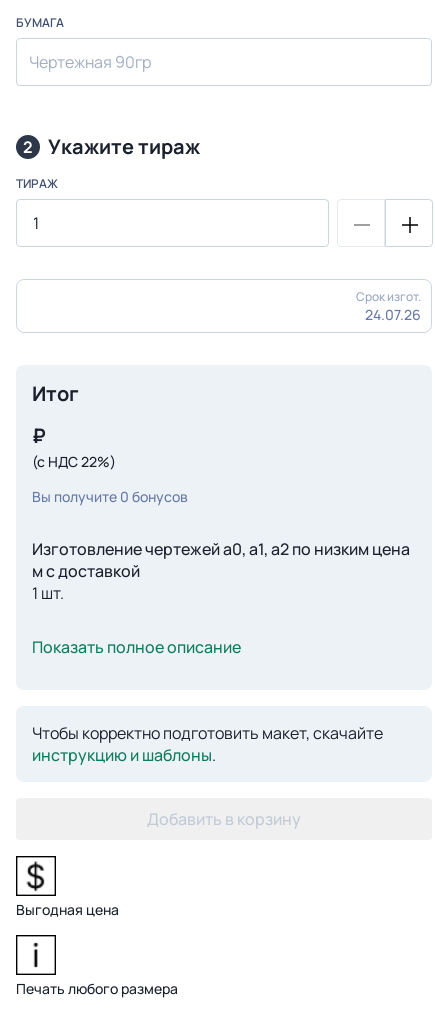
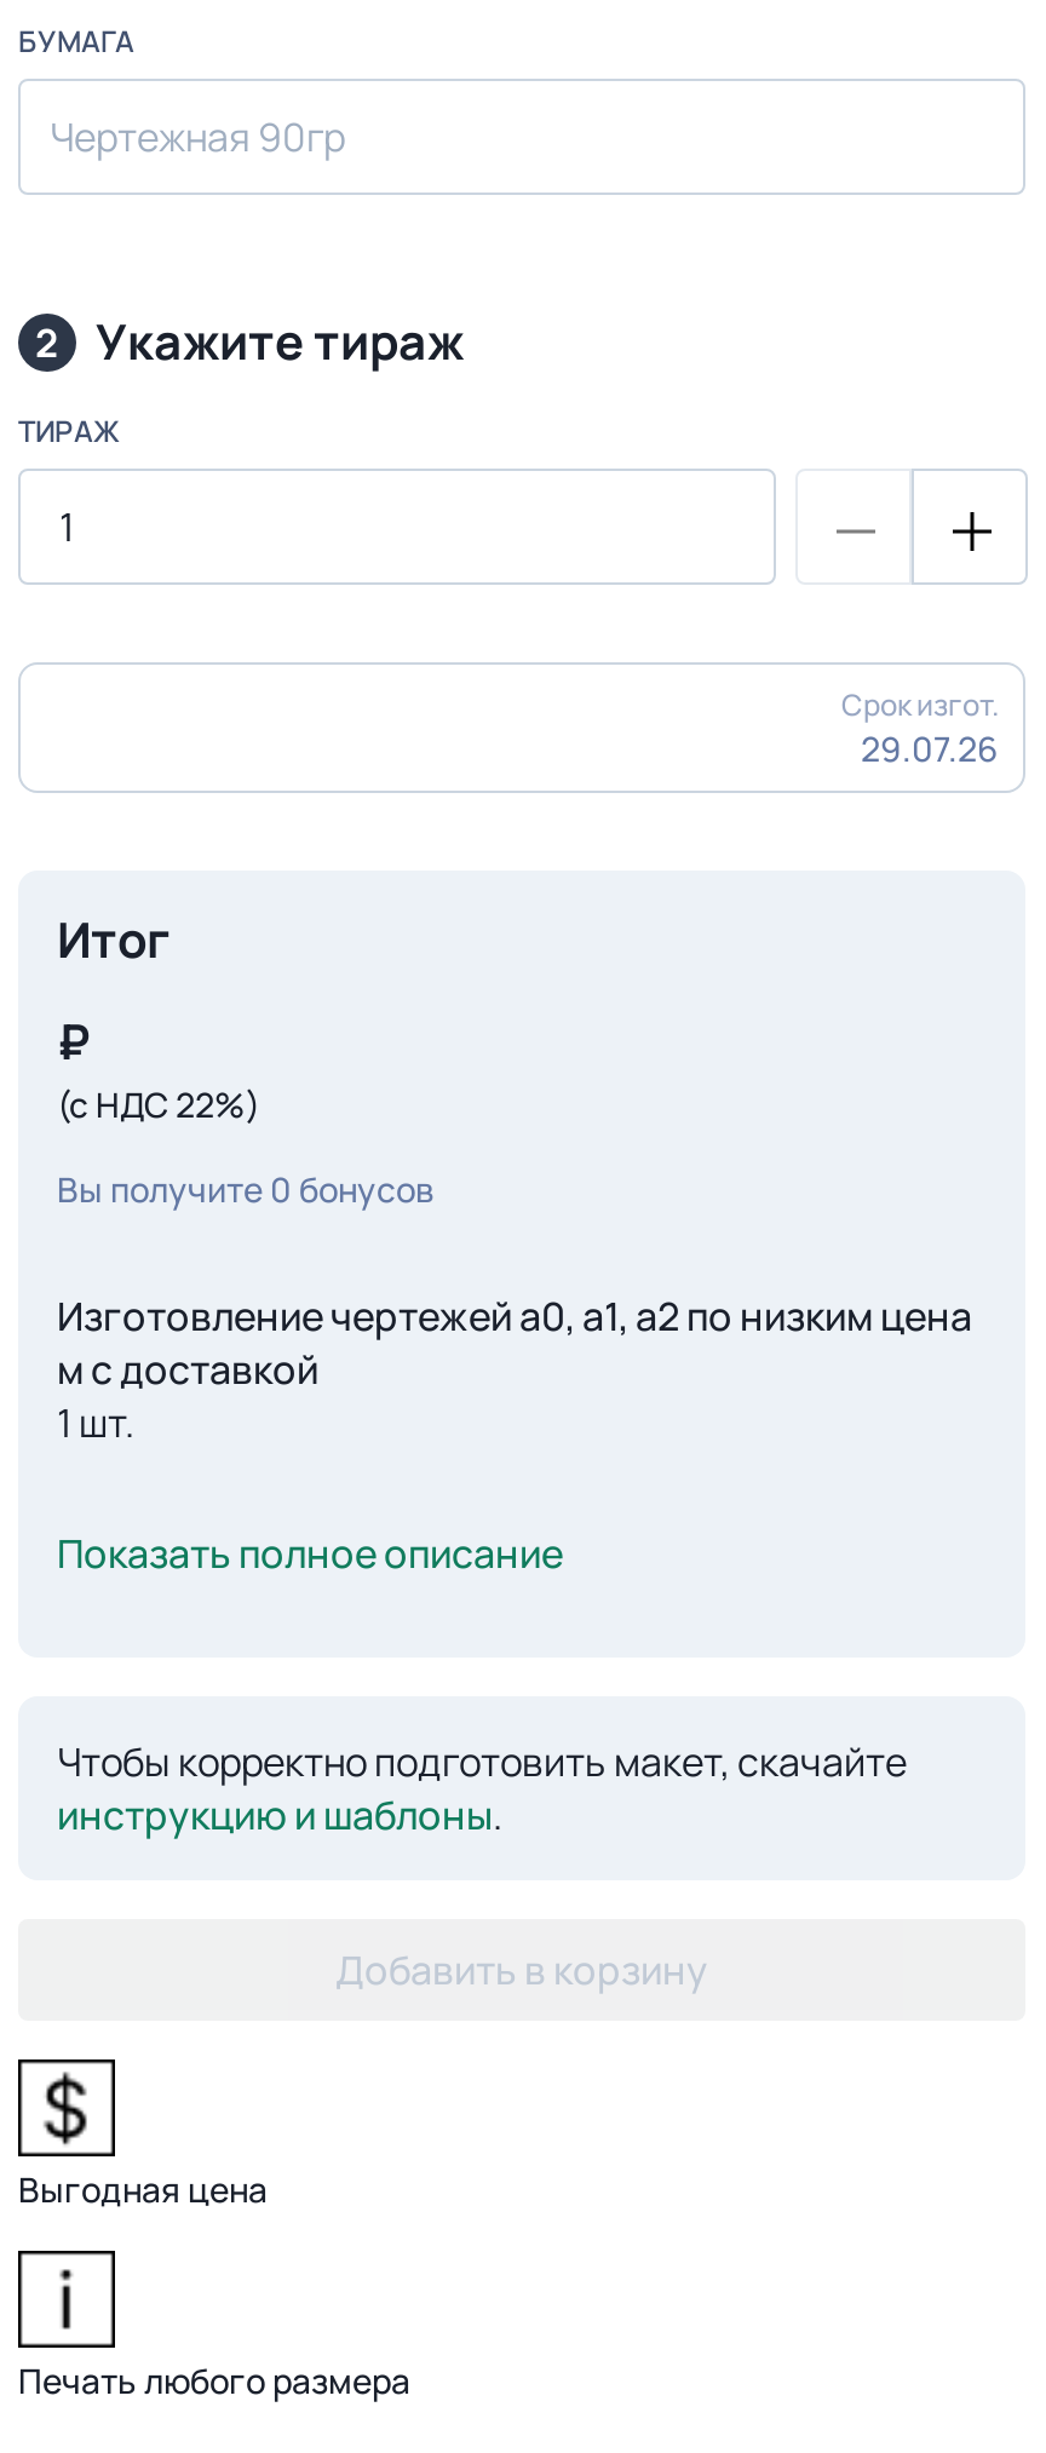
- 24.07.26
+ 29.07.26
